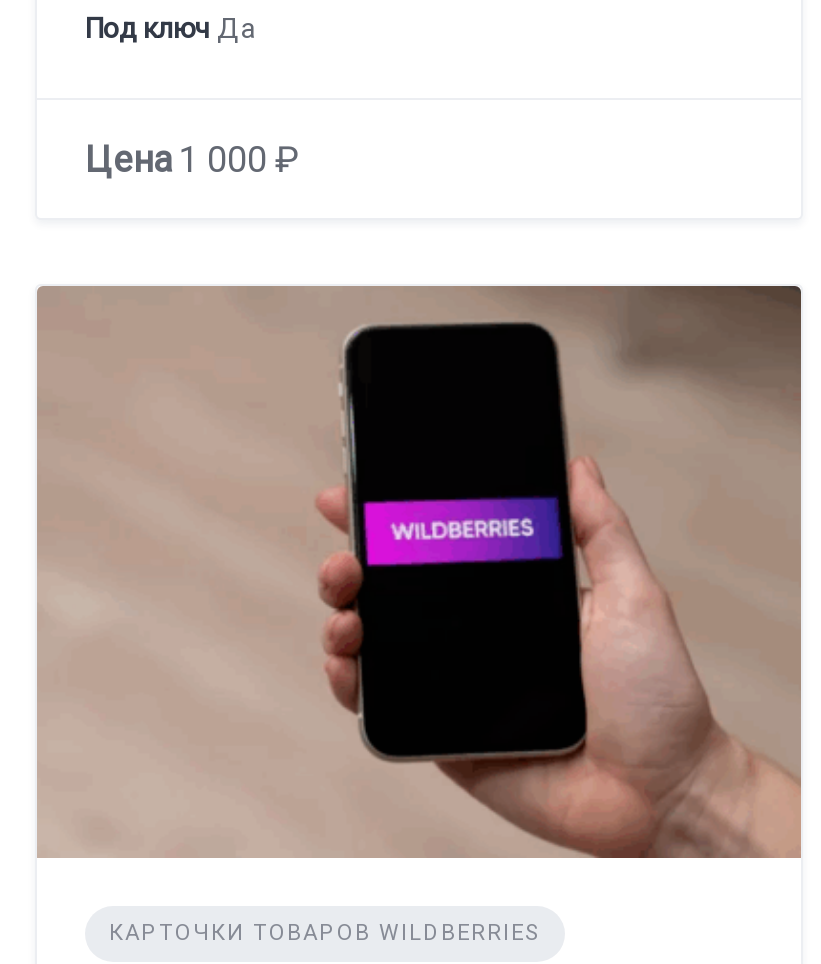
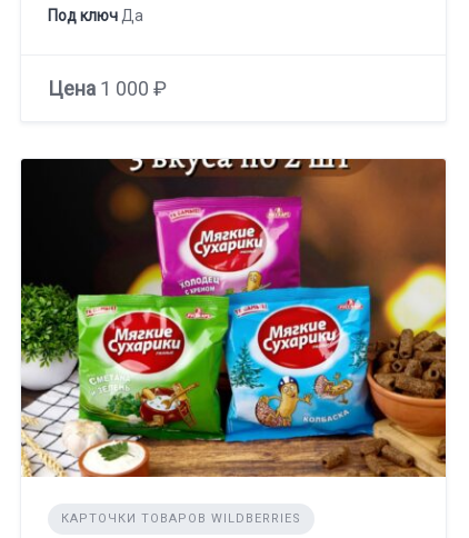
- [image]
+ [image]
